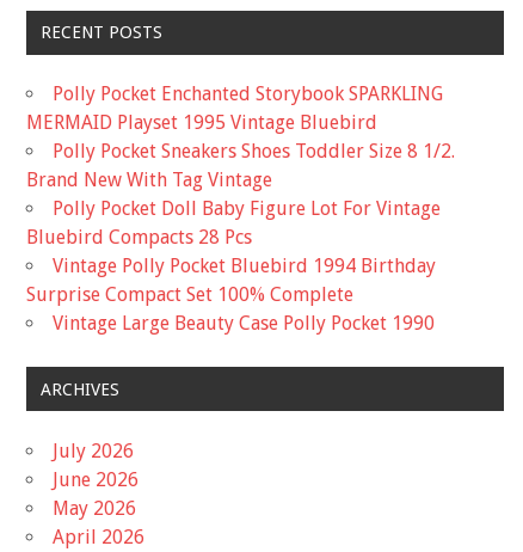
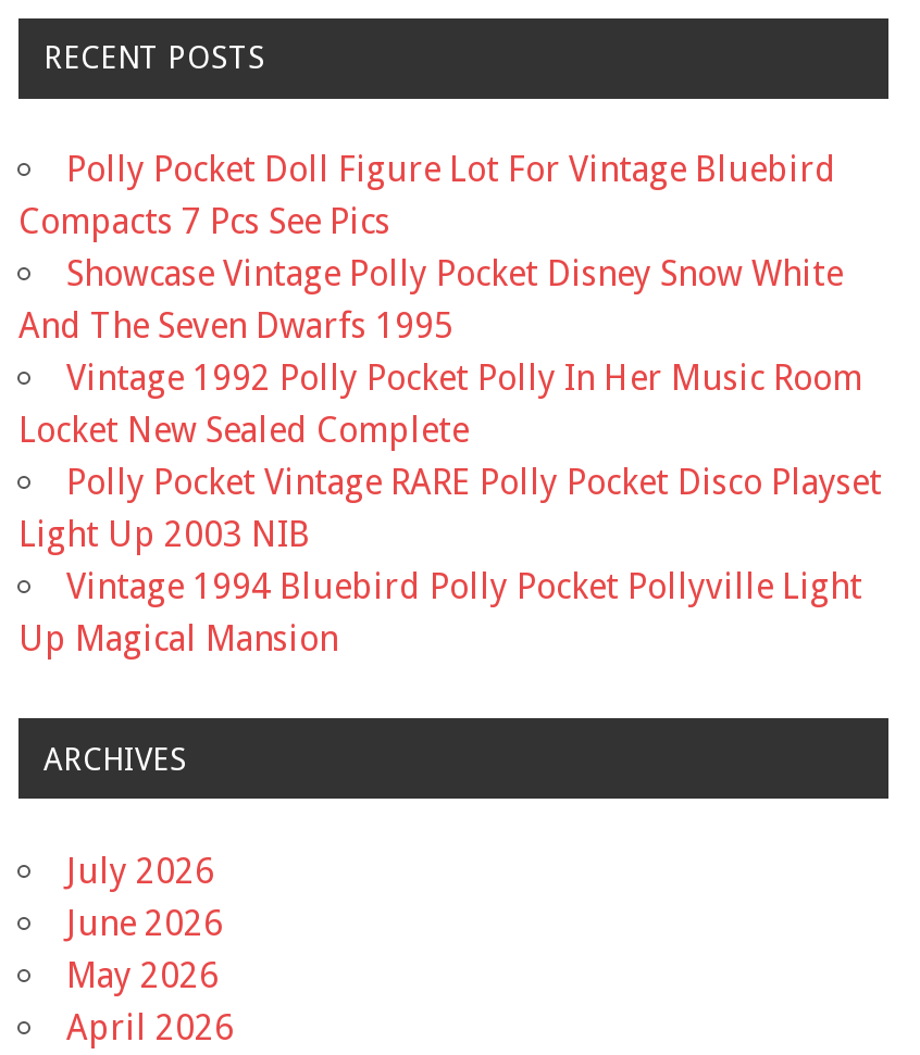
- Polly Pocket Enchanted Storybook SPARKLING
- MERMAID Playset 1995 Vintage Bluebird
- Polly Pocket Sneakers Shoes Toddler Size 8 1/2.
- Brand New With Tag Vintage
- Polly Pocket Doll Baby Figure Lot For Vintage
- Bluebird Compacts 28 Pcs
- Vintage Polly Pocket Bluebird 1994 Birthday
- Surprise Compact Set 100% Complete
- Vintage Large Beauty Case Polly Pocket 1990
+ Polly Pocket Doll Figure Lot For Vintage Bluebird
+ Compacts 7 Pcs See Pics
+ Showcase Vintage Polly Pocket Disney Snow White
+ And The Seven Dwarfs 1995
+ Vintage 1992 Polly Pocket Polly In Her Music Room
+ Locket New Sealed Complete
+ Polly Pocket Vintage RARE Polly Pocket Disco Playset
+ Light Up 2003 NIB
+ Vintage 1994 Bluebird Polly Pocket Pollyville Light
+ Up Magical Mansion
